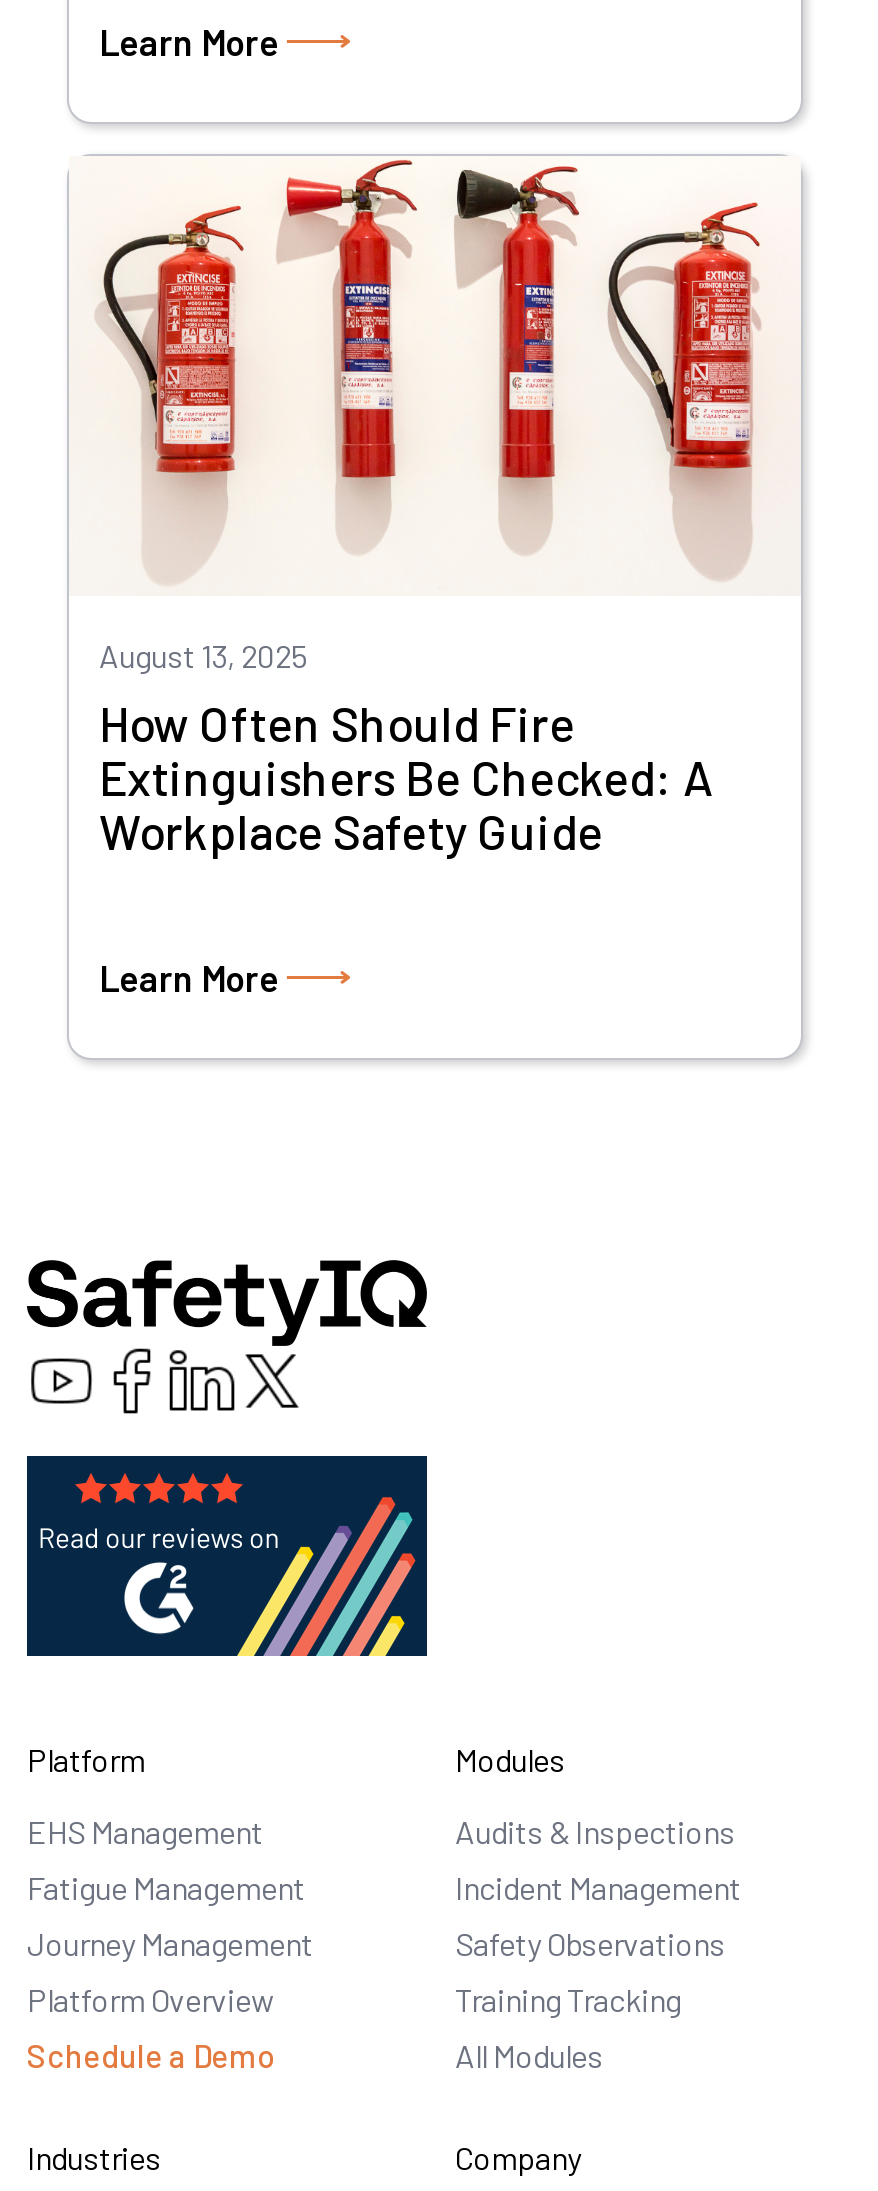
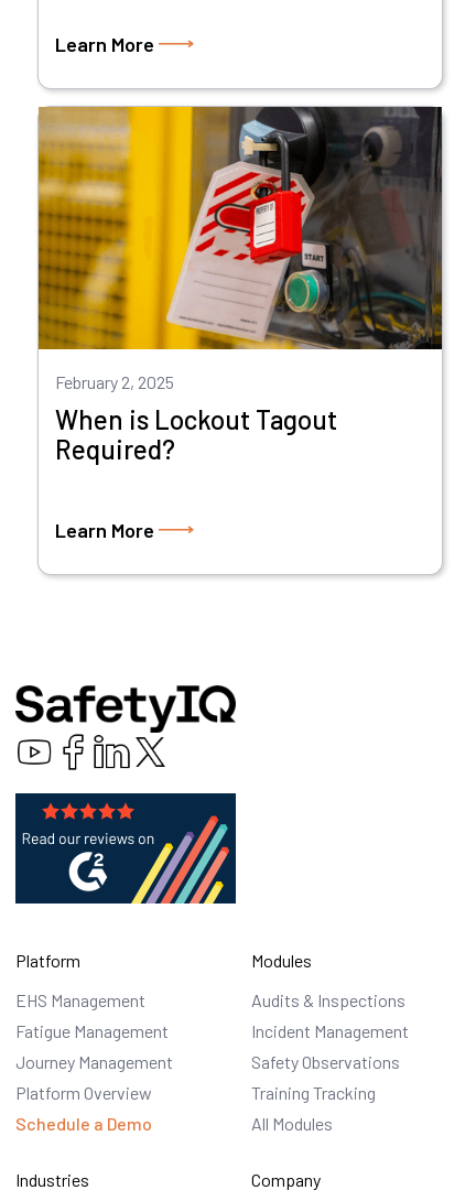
- [image]
- August 13, 2025
- How Often Should Fire
- Extinguishers Be Checked: A
- Workplace Safety Guide
+ [image]
+ February 2, 2025
+ When is Lockout Tagout
+ Required?
